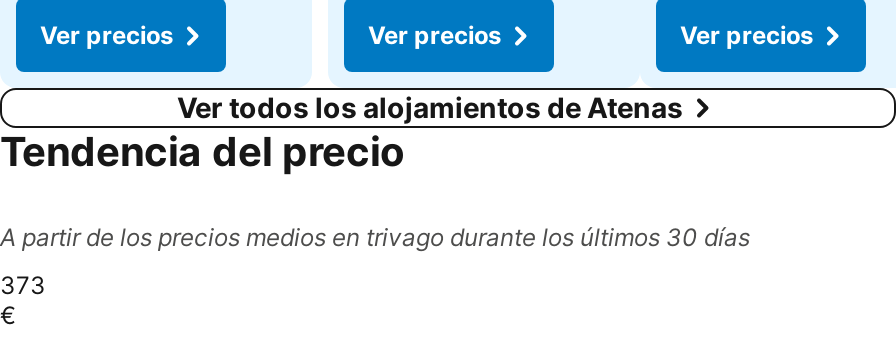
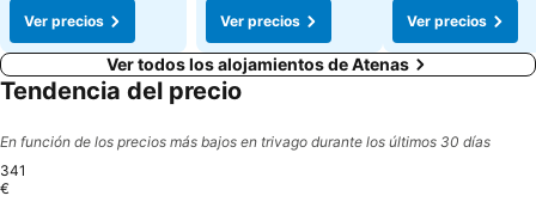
- A partir de los precios medios en trivago durante los últimos 30 días
+ En función de los precios más bajos en trivago durante los últimos 30 días

- 373
+ 341
